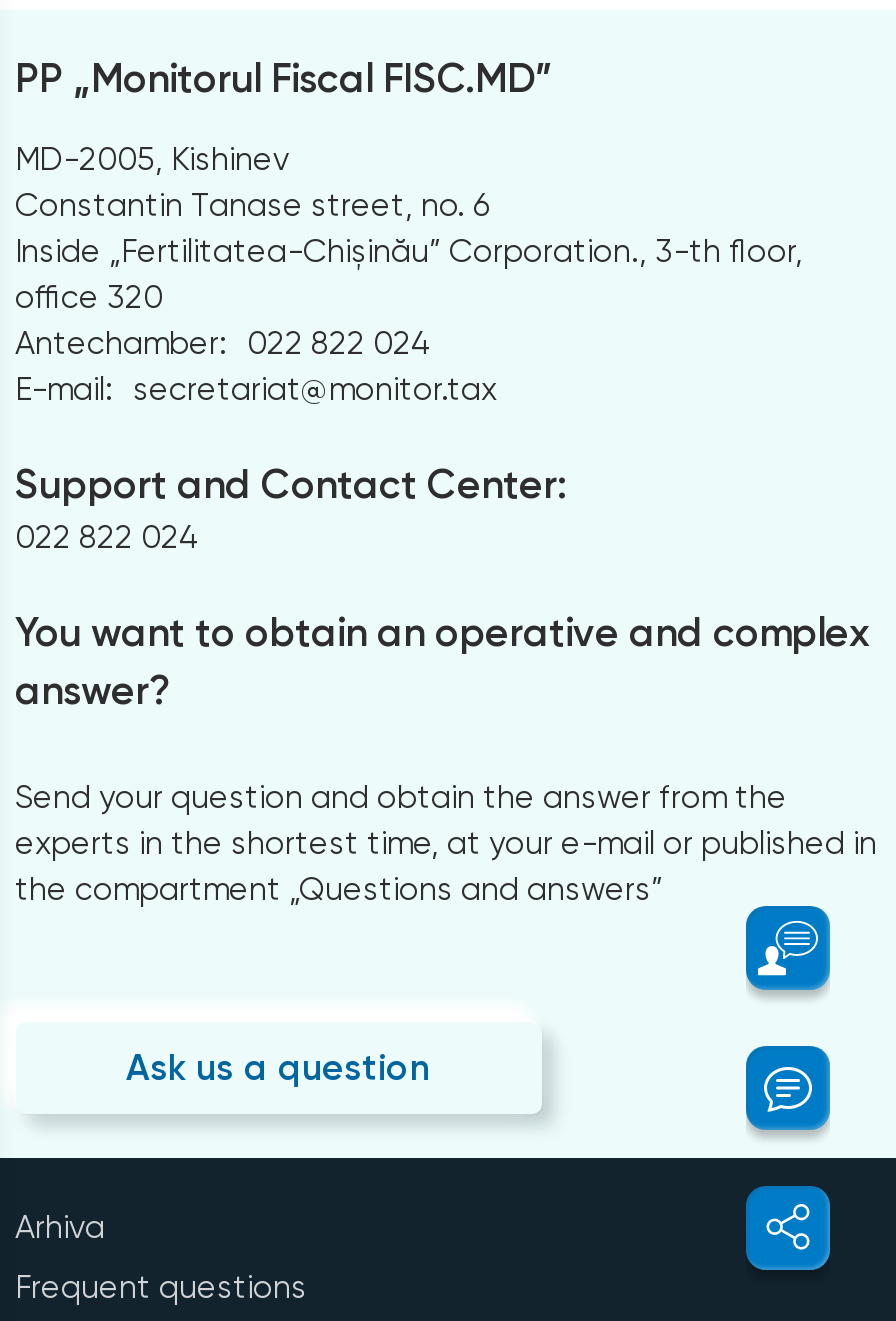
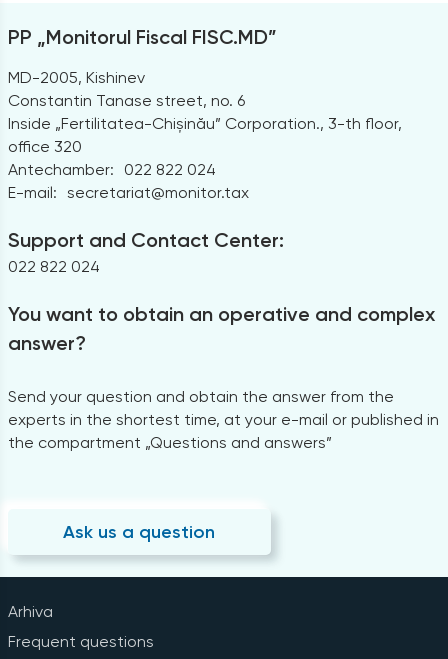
- [image]

- [image]

- [image]
